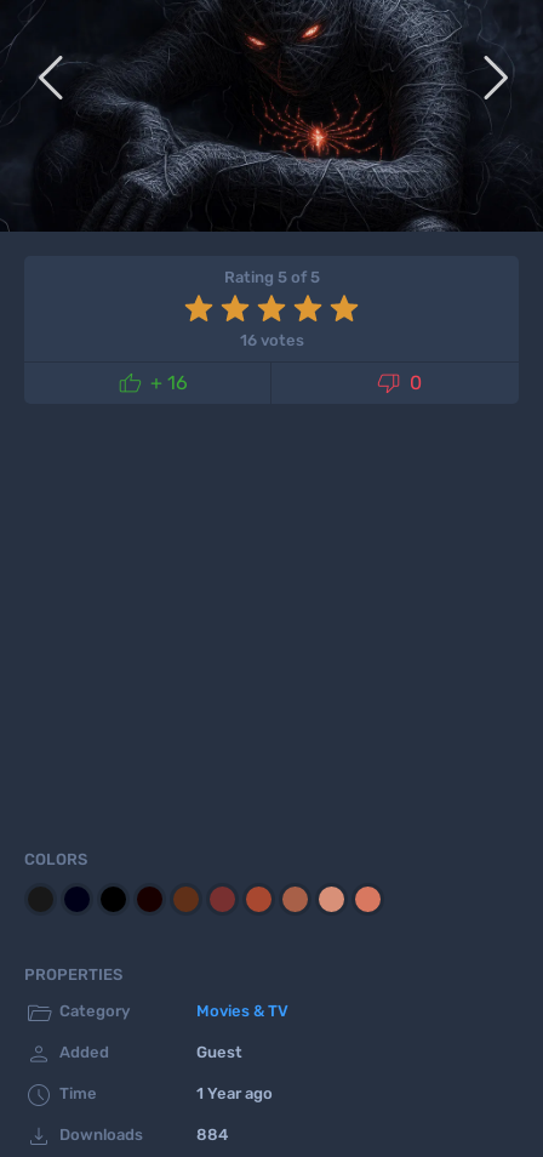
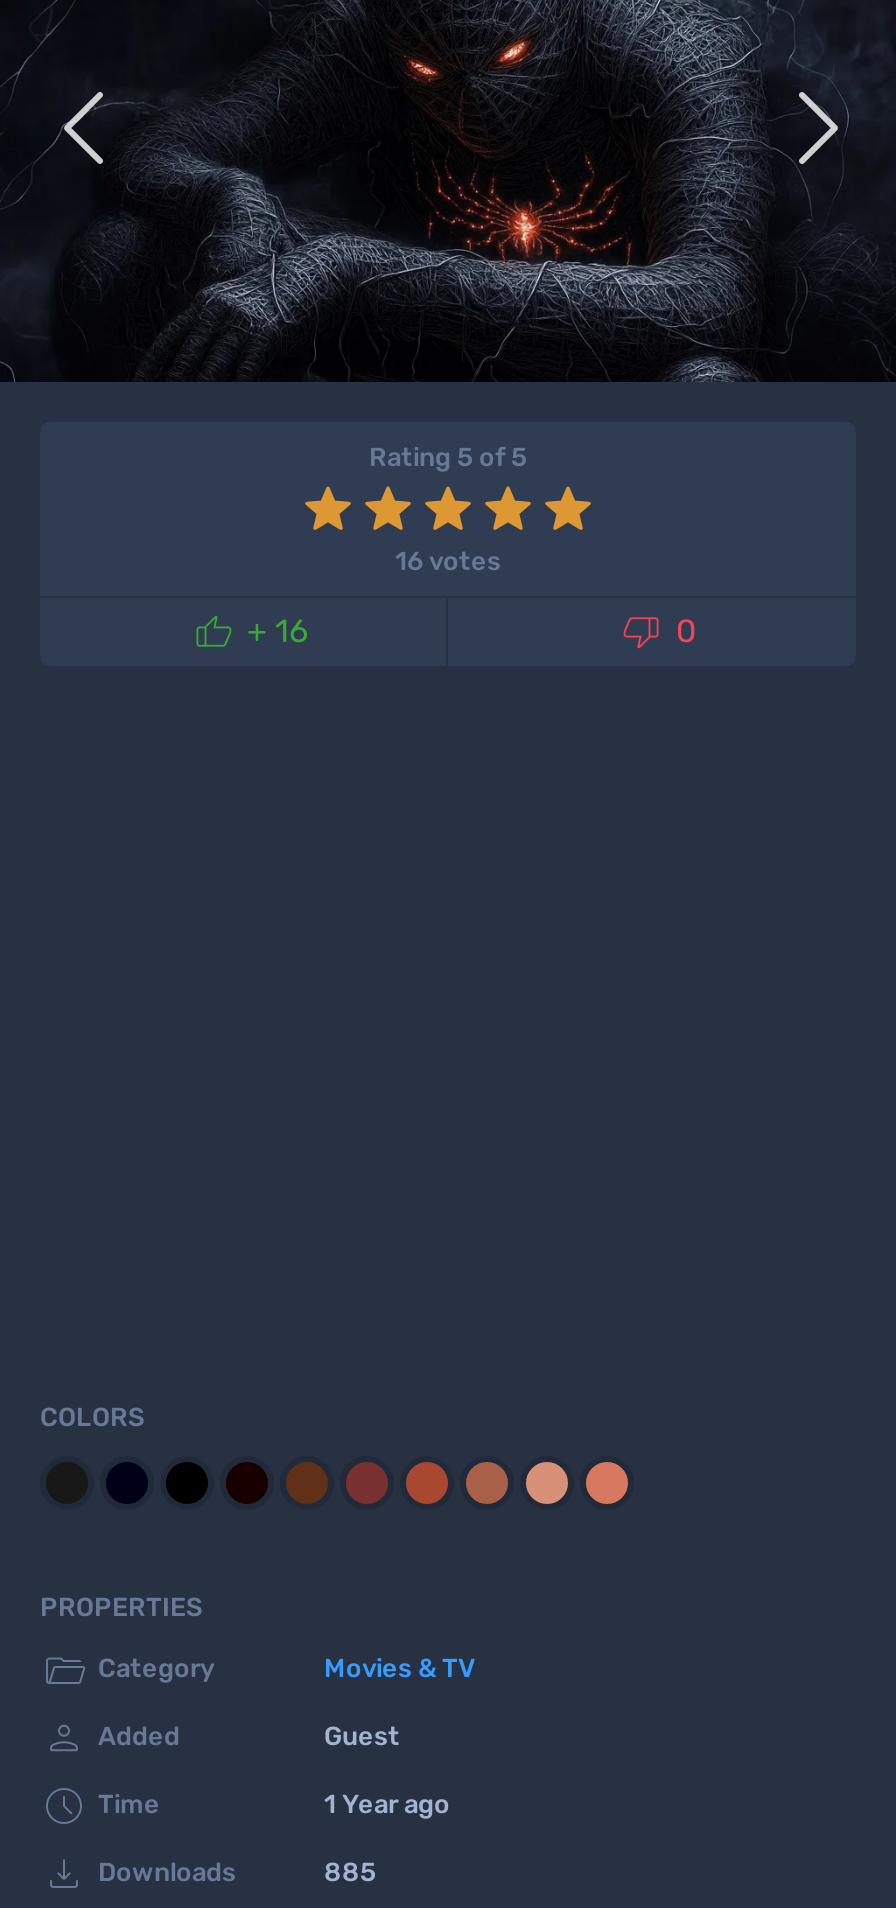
- 884
+ 885
